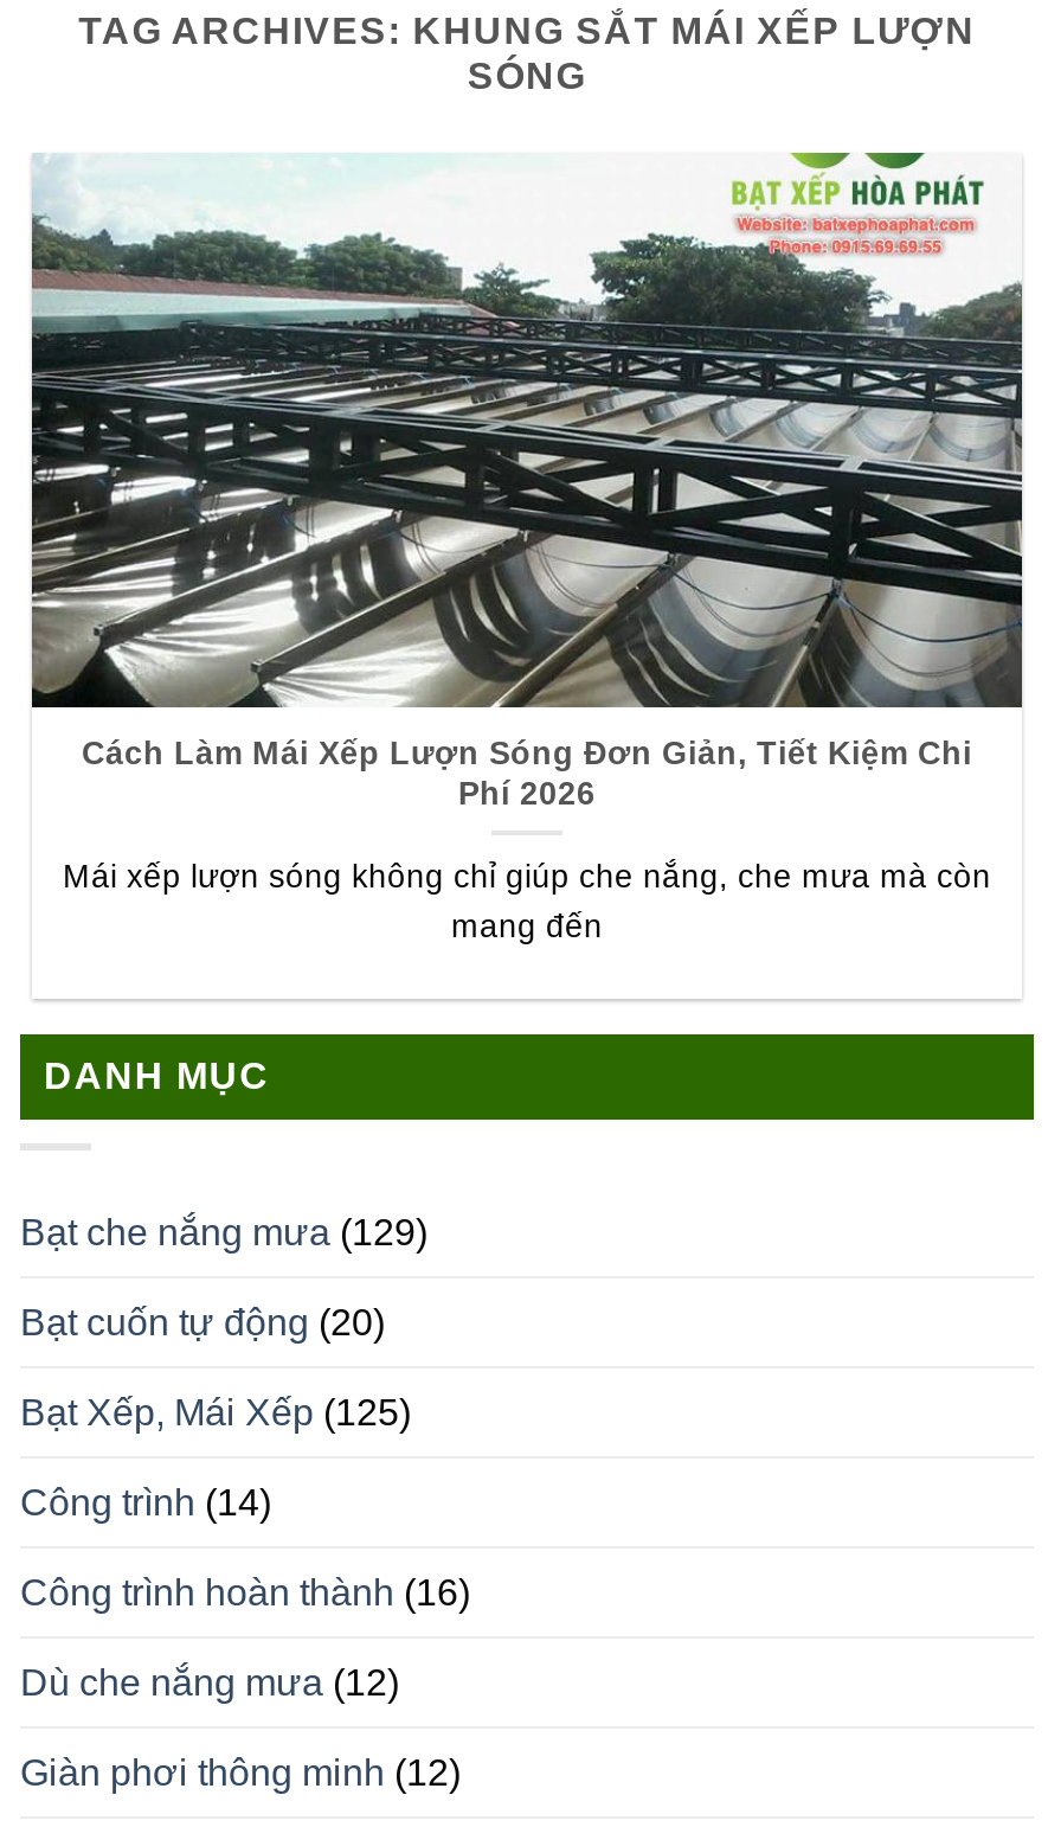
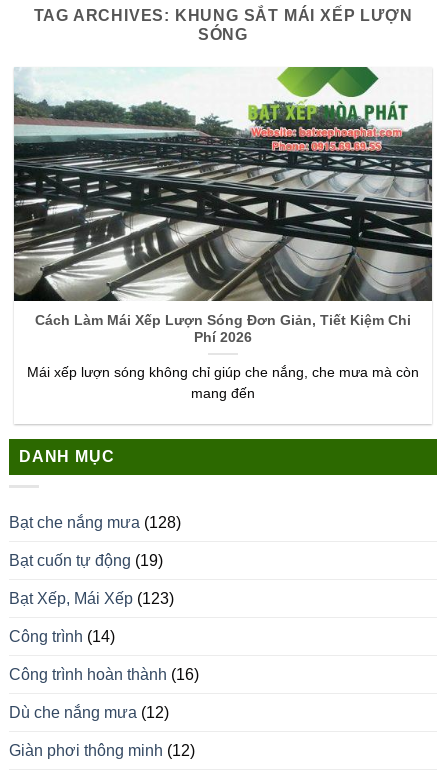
- [image]
+ [image]

- Bạt che nắng mưa (129)
+ Bạt che nắng mưa (128)

- Bạt cuốn tự động (20)
+ Bạt cuốn tự động (19)

- Bạt Xếp, Mái Xếp (125)
+ Bạt Xếp, Mái Xếp (123)
